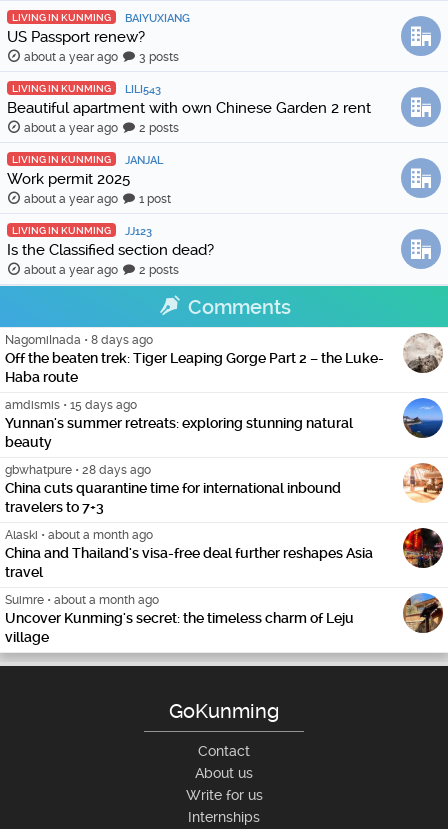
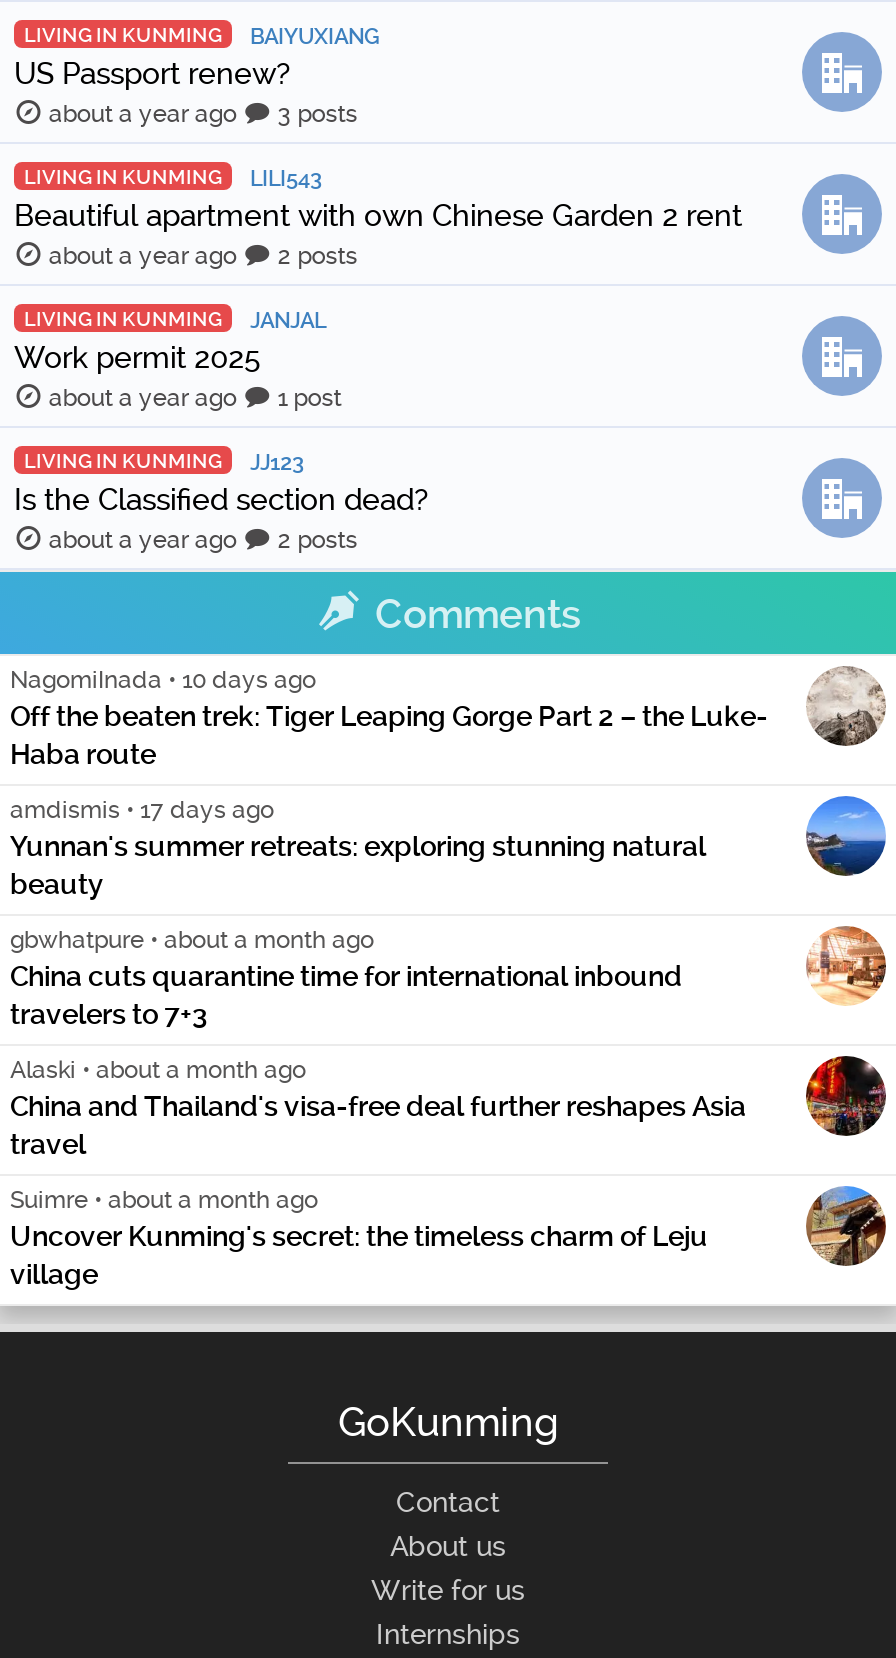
- NagomiInada • 8 days ago
+ NagomiInada • 10 days ago

- amdismis • 15 days ago
+ amdismis • 17 days ago

- gbwhatpure • 28 days ago
+ gbwhatpure • about a month ago
